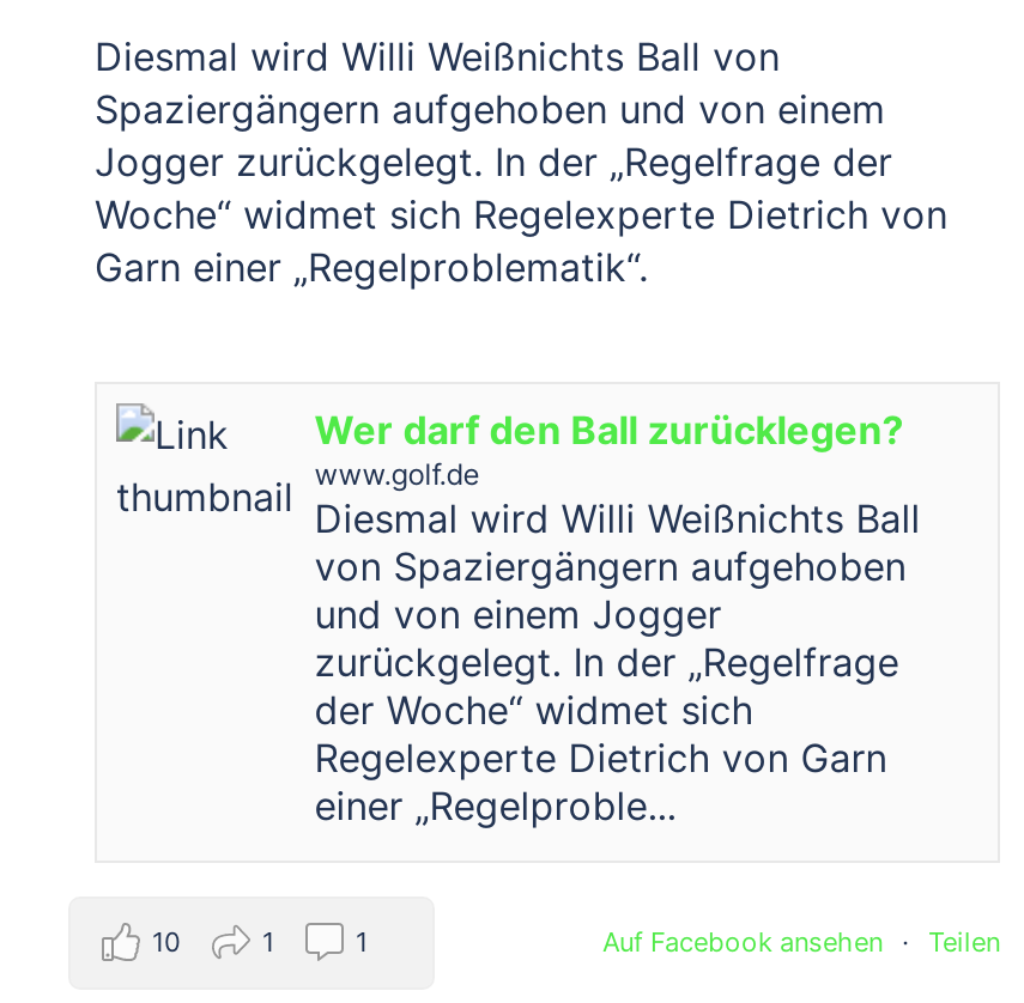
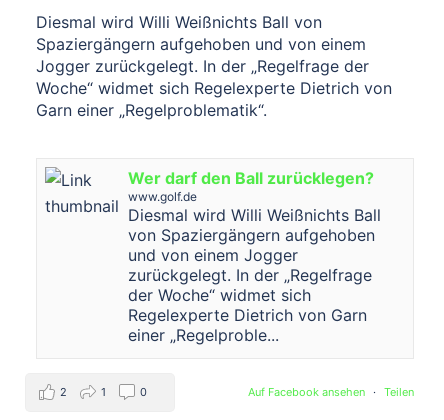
- 10
+ 2

- 1
+ 0
